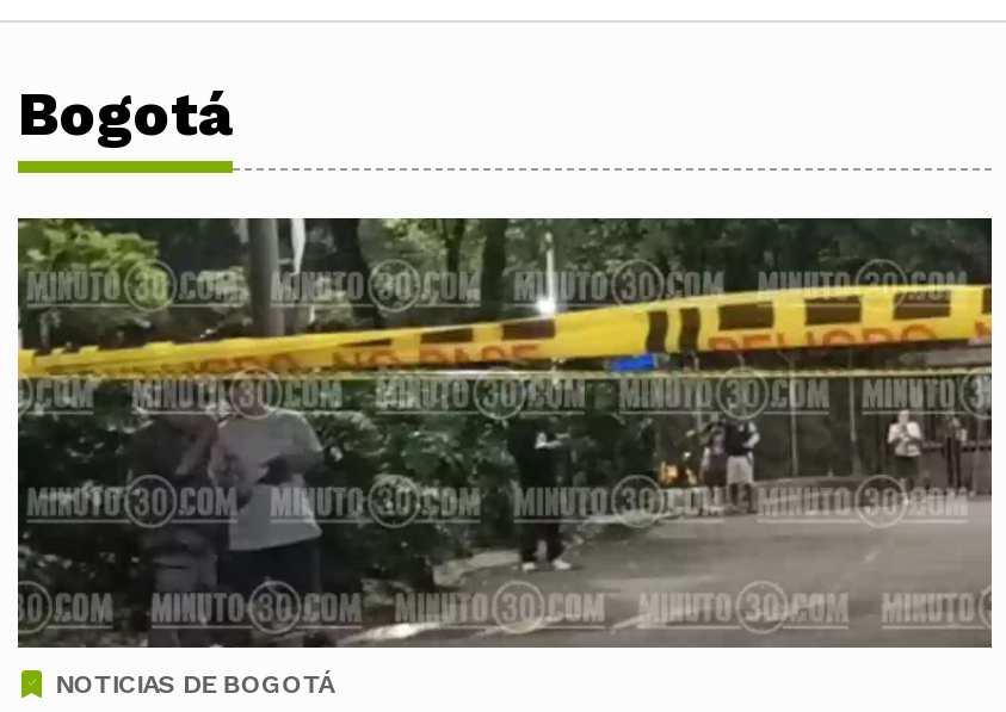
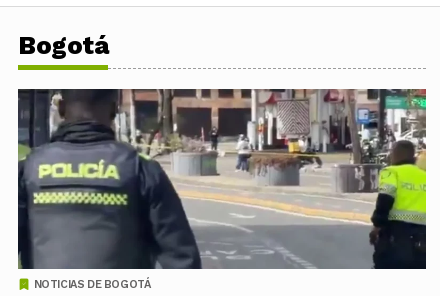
- [image]
+ [image]
